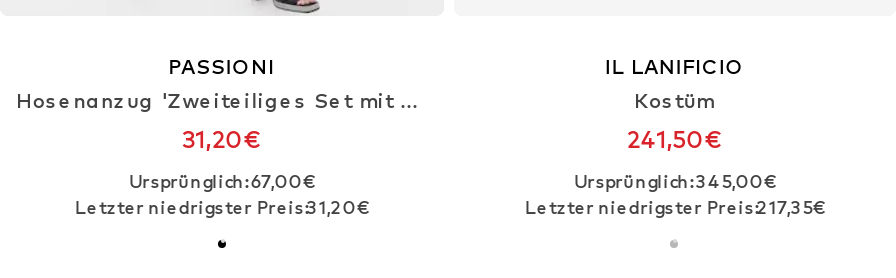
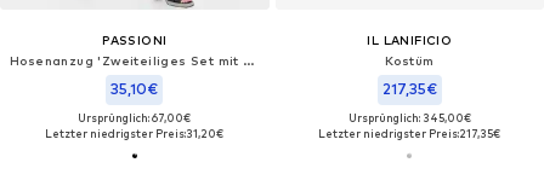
- 31,20€
+ 35,10€

- 241,50€
+ 217,35€
